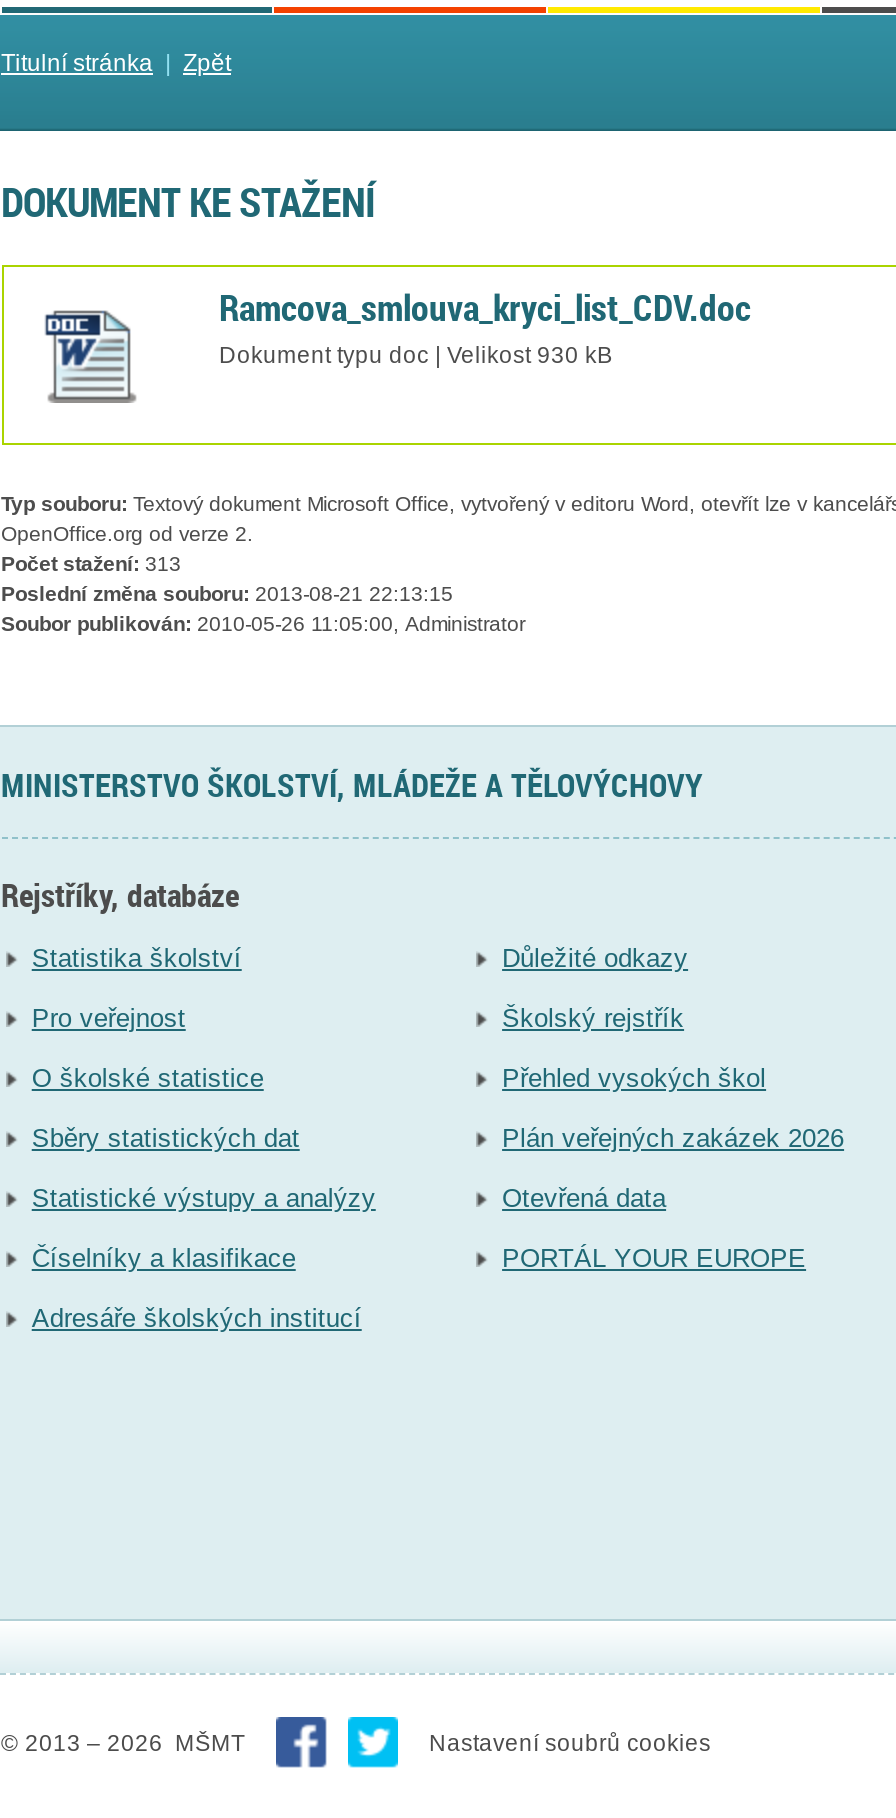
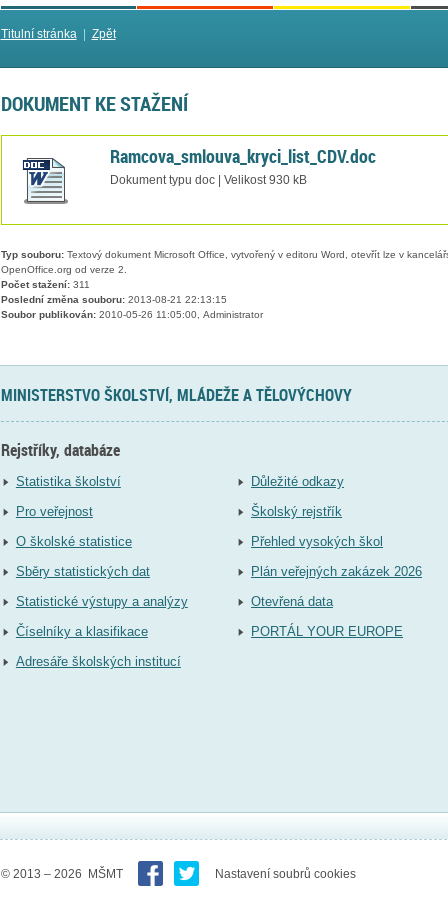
- Počet stažení: 313
+ Počet stažení: 311
